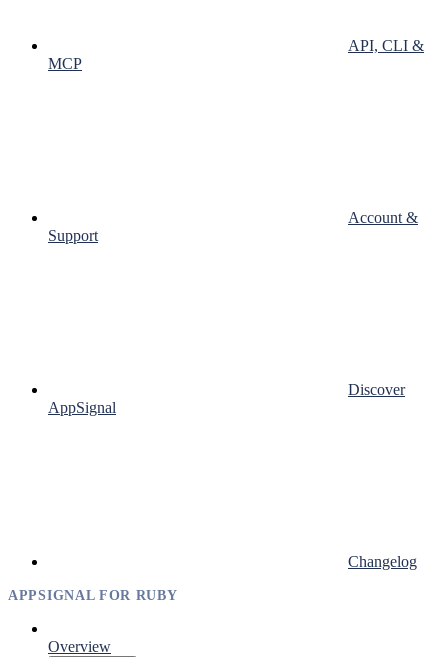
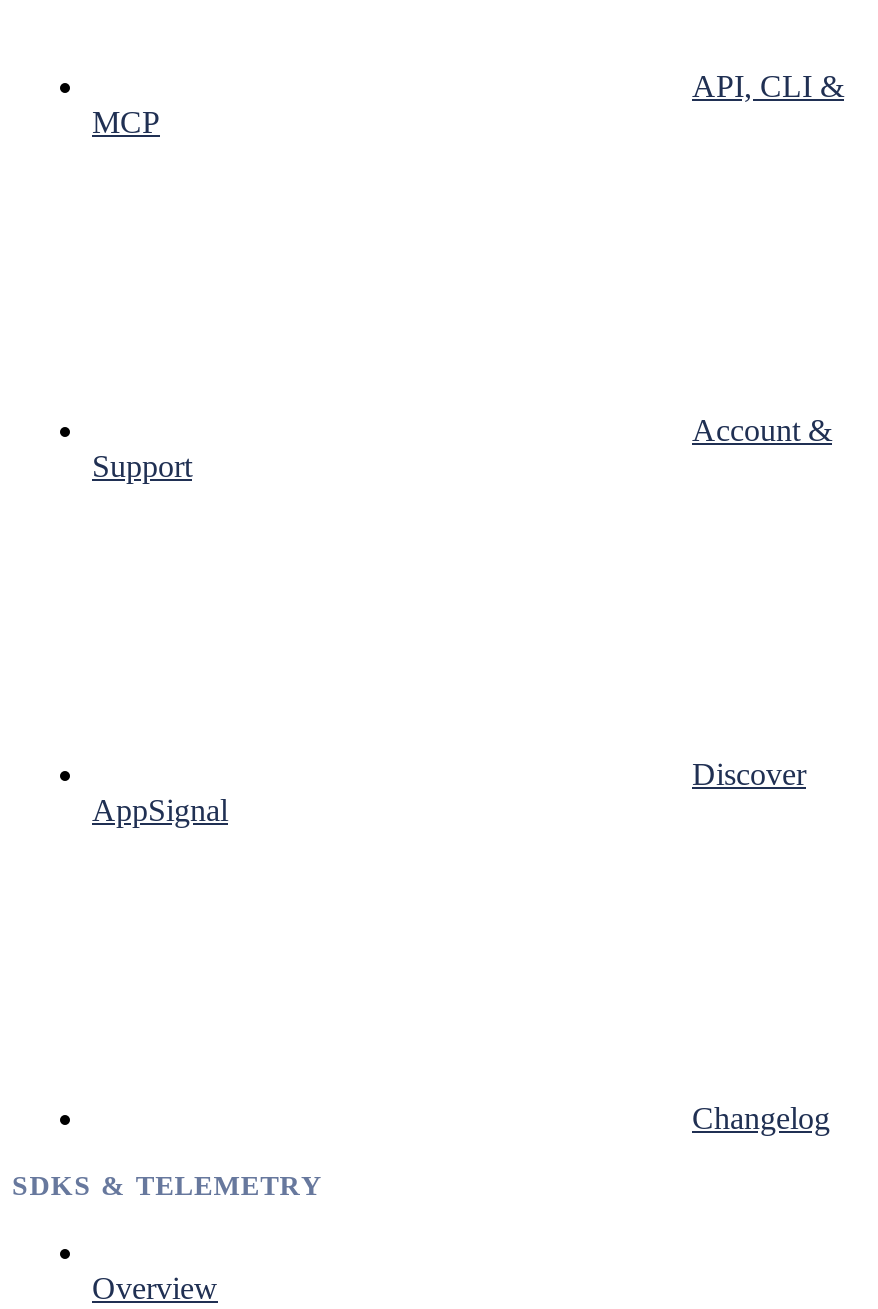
- APPSIGNAL FOR RUBY
+ SDKS & TELEMETRY
